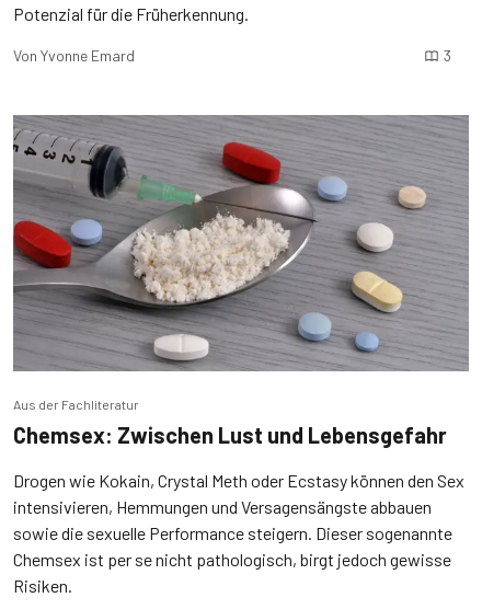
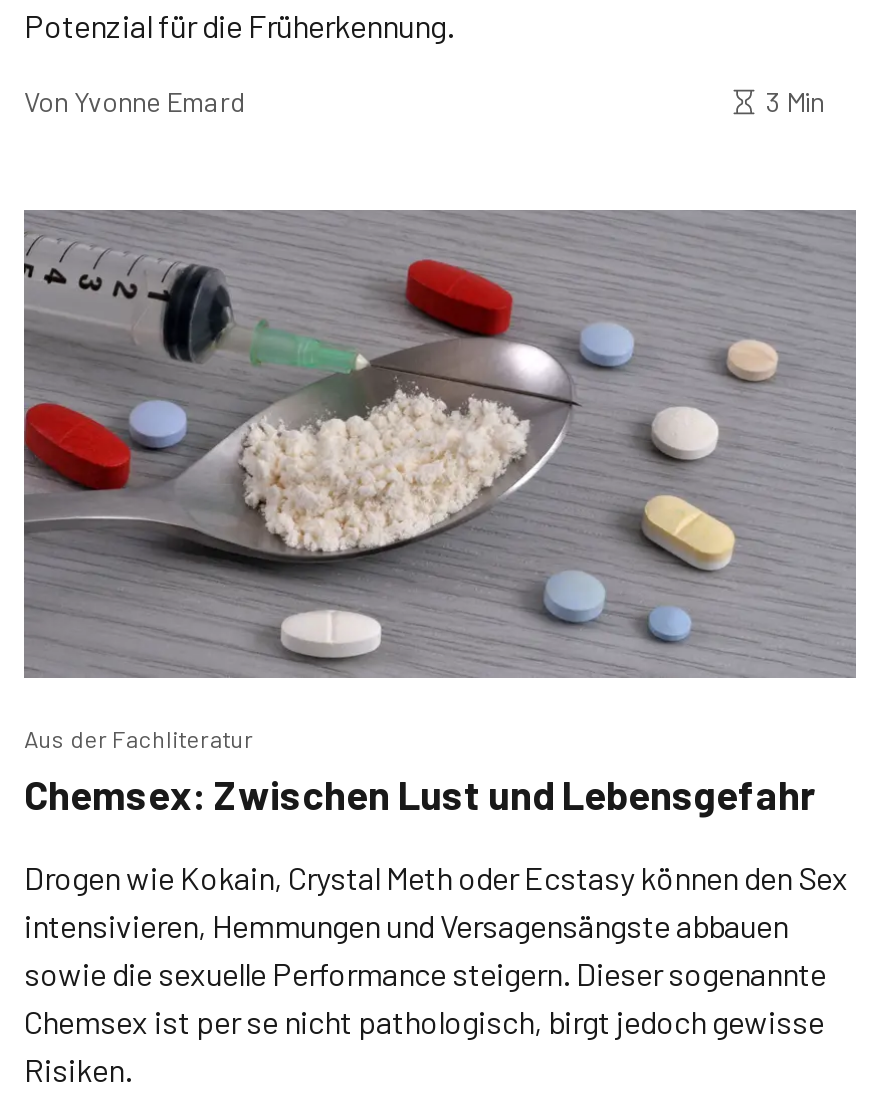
- 3
+ 3 Min
